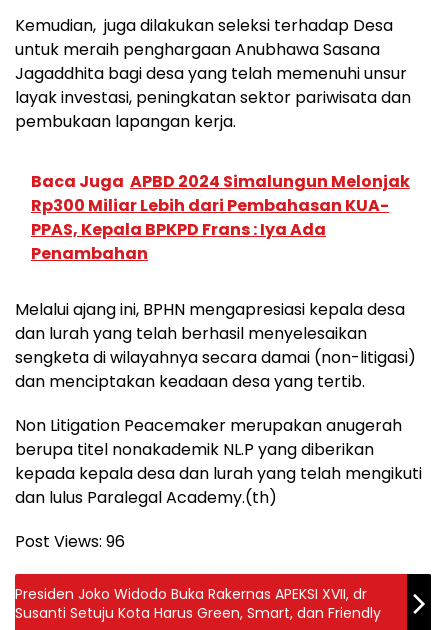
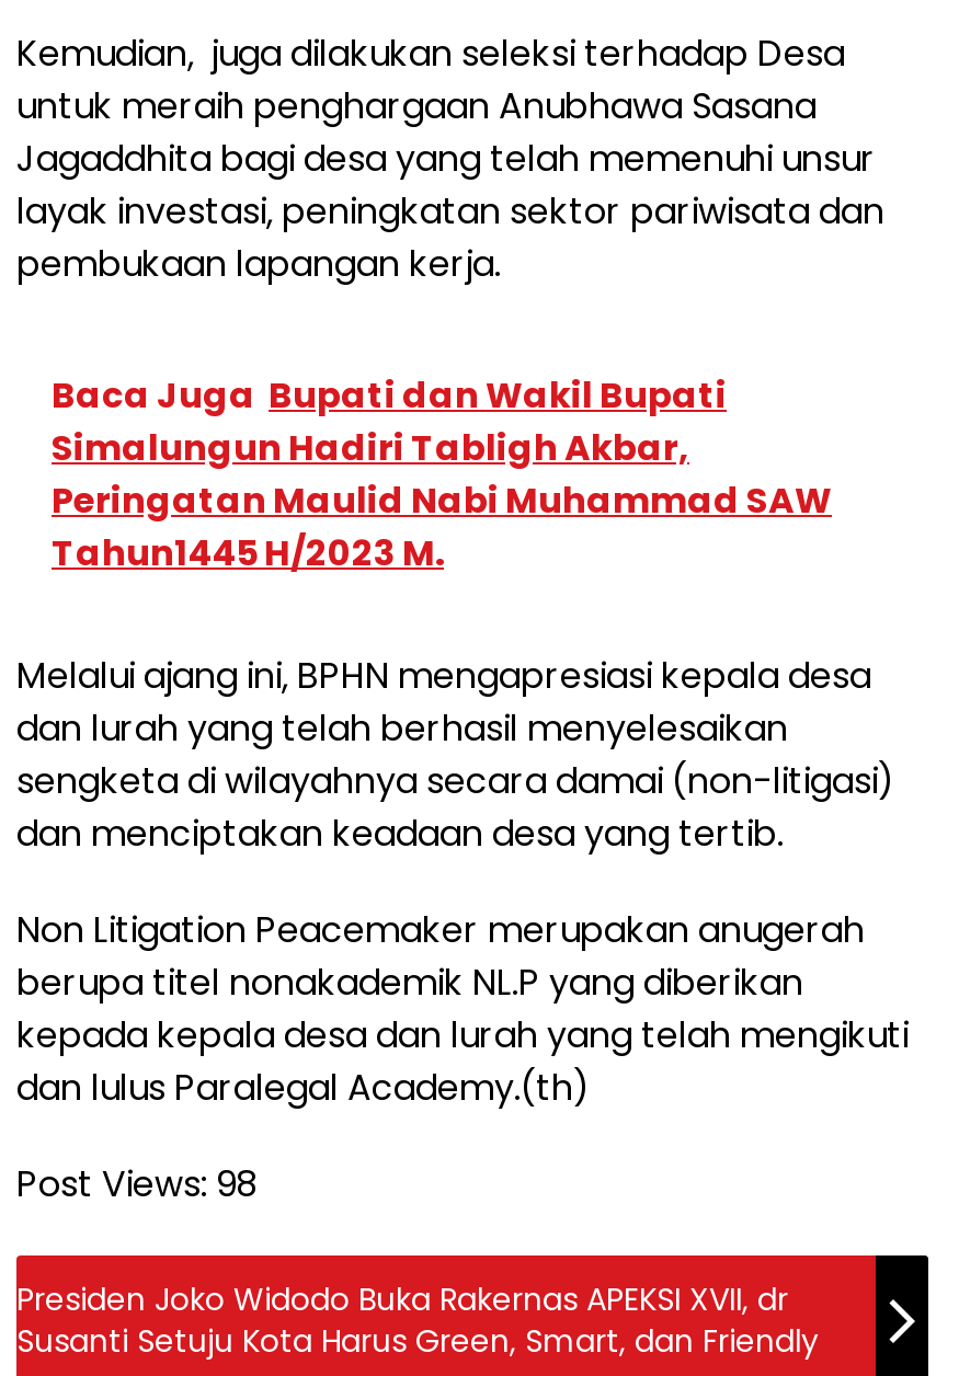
- Baca Juga APBD 2024 Simalungun Melonjak
- Rp300 Miliar Lebih dari Pembahasan KUA-
- PPAS, Kepala BPKPD Frans : Iya Ada
- Penambahan
+ Baca Juga Bupati dan Wakil Bupati
+ Simalungun Hadiri Tabligh Akbar,
+ Peringatan Maulid Nabi Muhammad SAW
+ Tahun1445 H/2023 M.

- Post Views: 96
+ Post Views: 98
